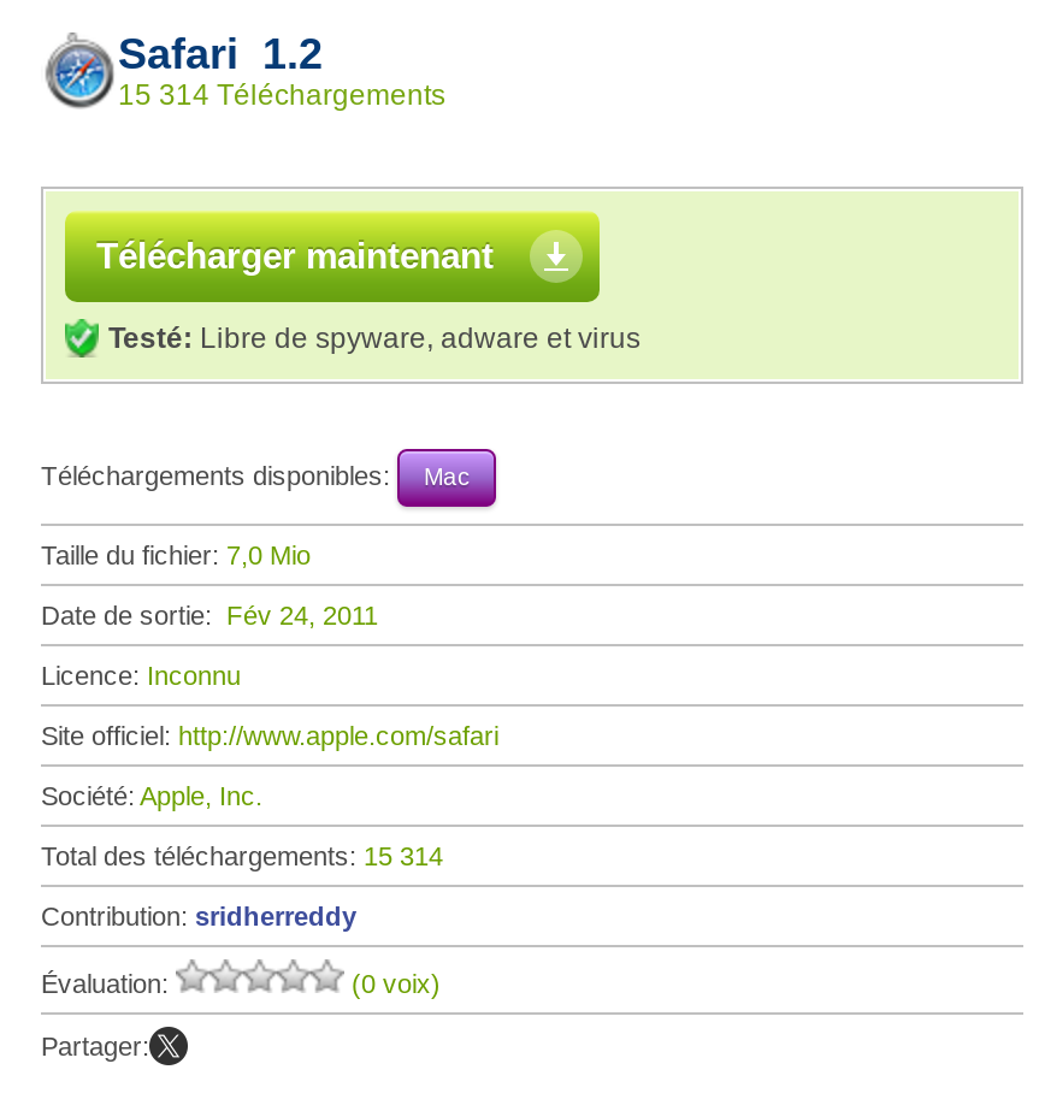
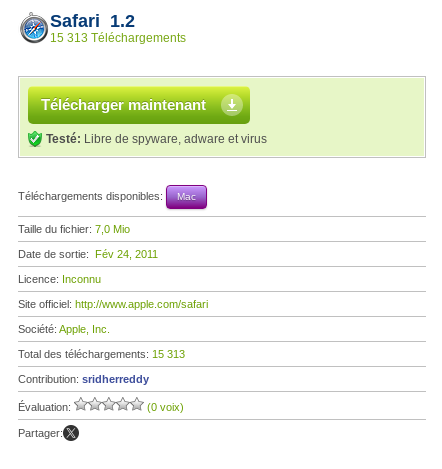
- 15 314 Téléchargements
+ 15 313 Téléchargements

- Total des téléchargements: 15 314
+ Total des téléchargements: 15 313
